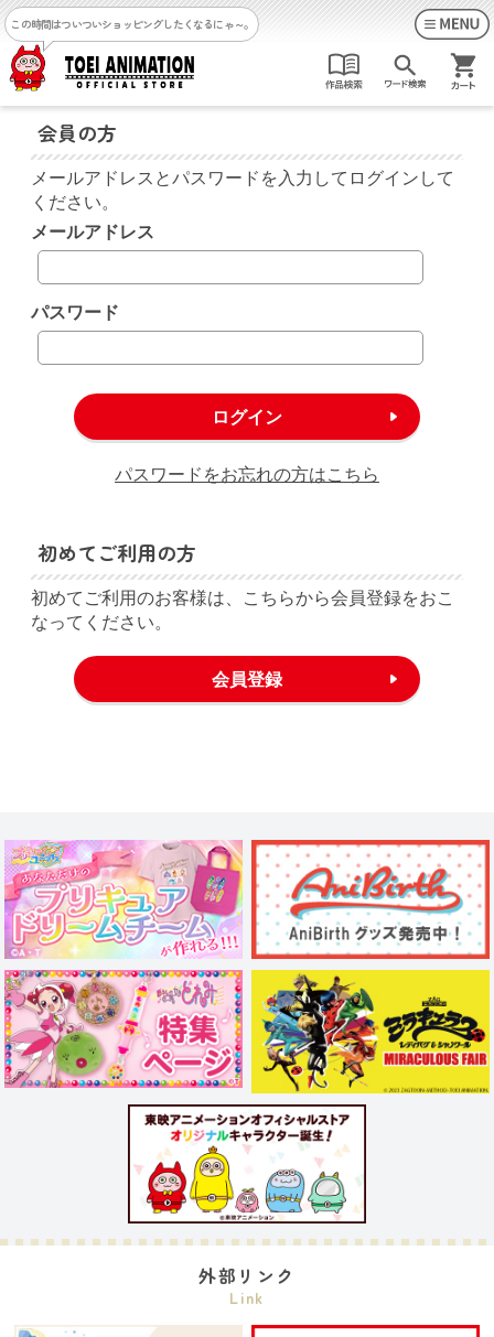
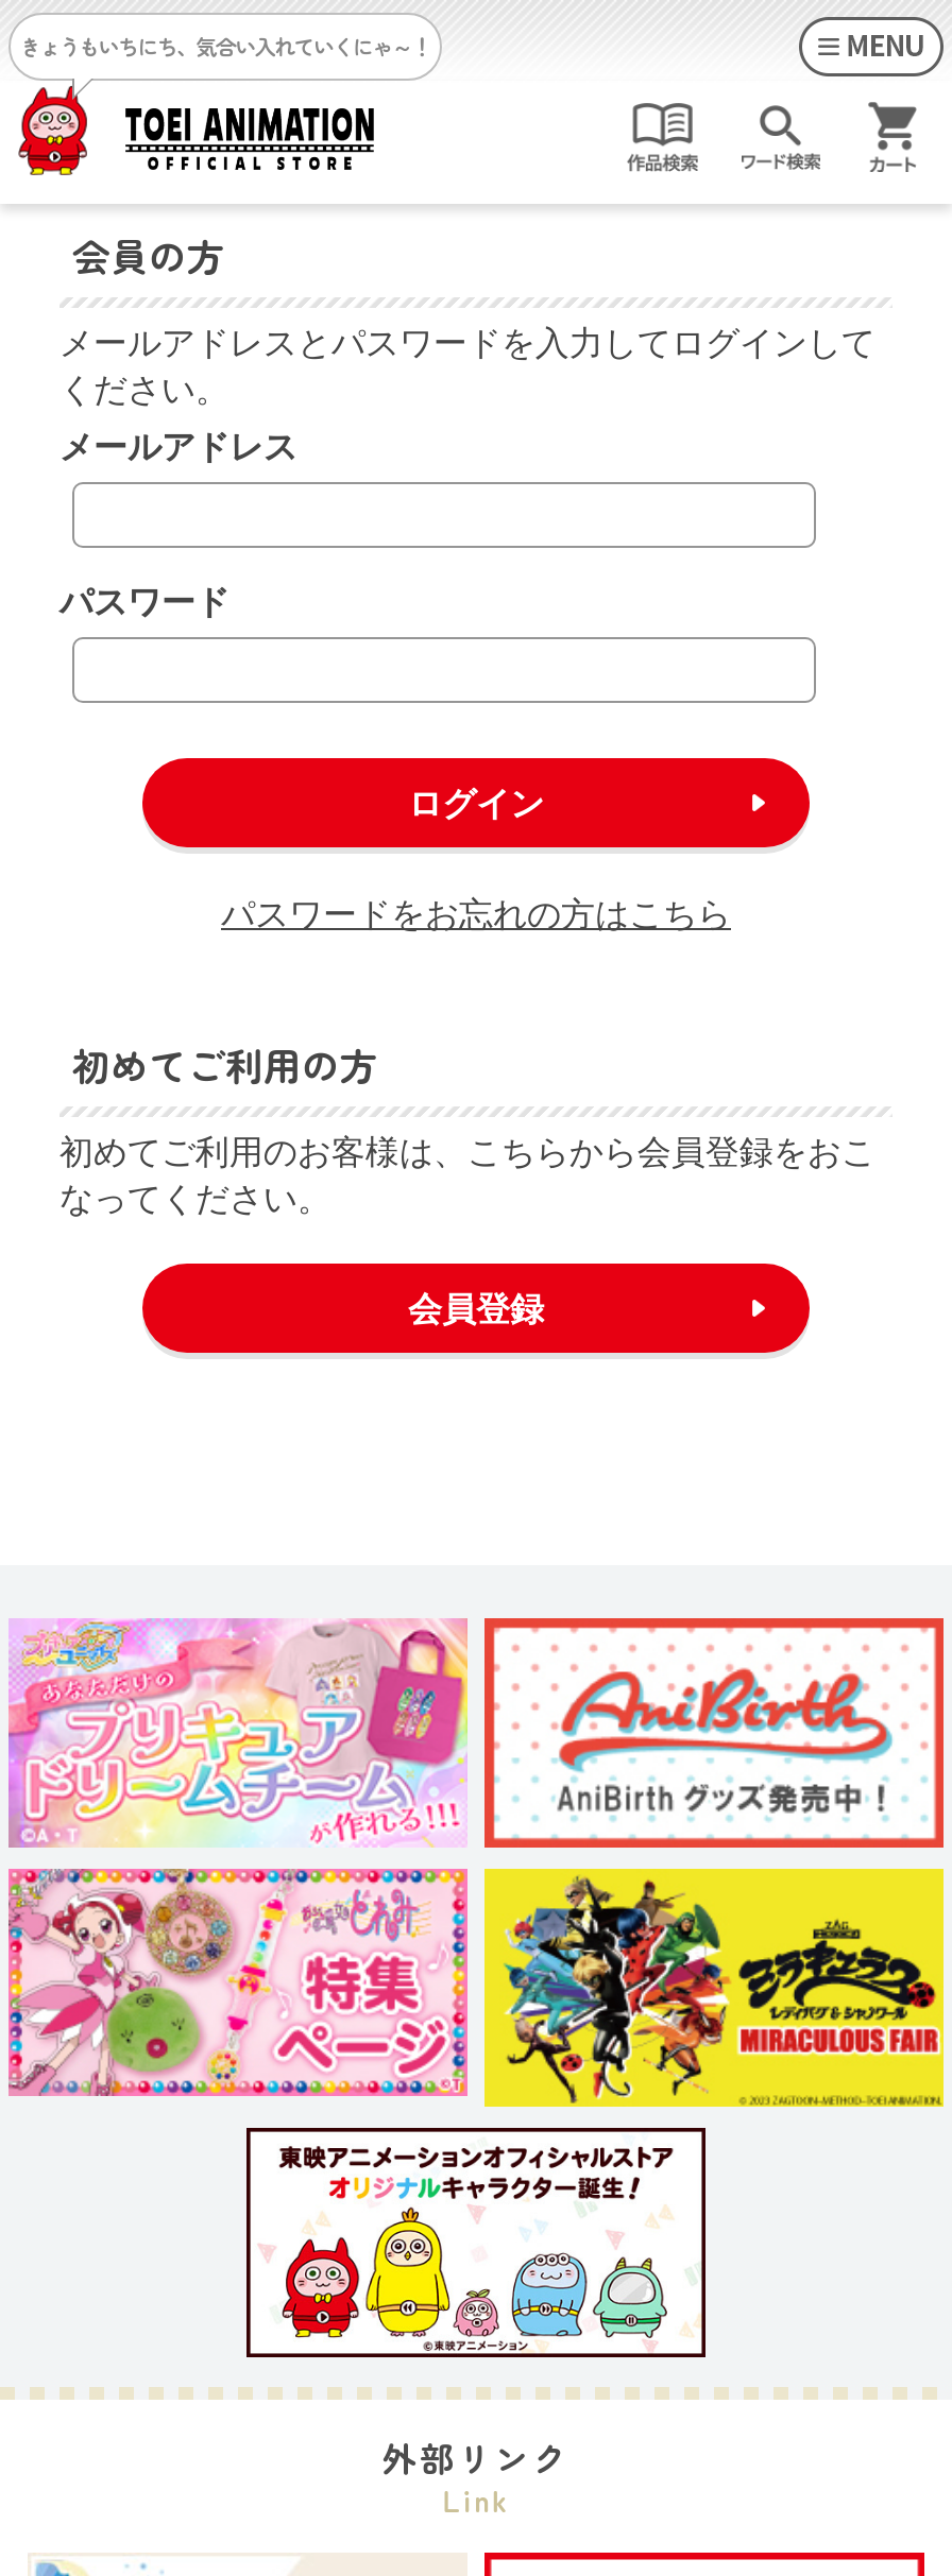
- この時間はついついショッピングしたくなるにゃ～。
+ きょうもいちにち、気合い入れていくにゃ～！
